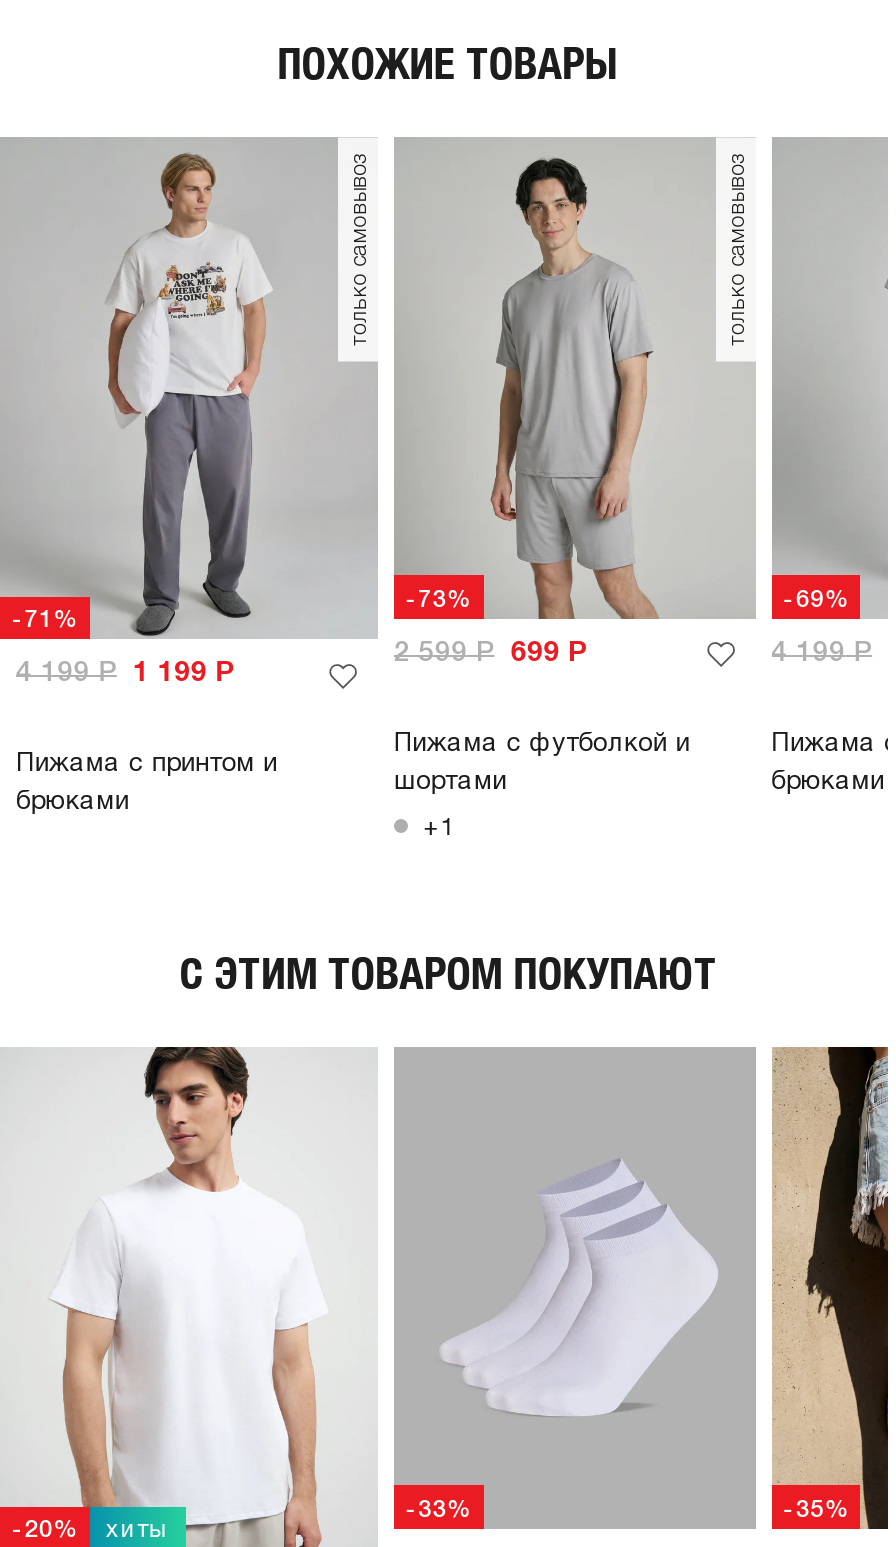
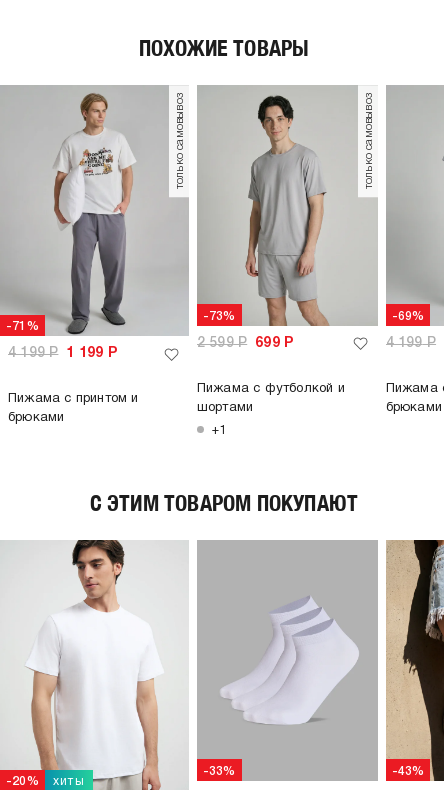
- -35%
+ -43%
